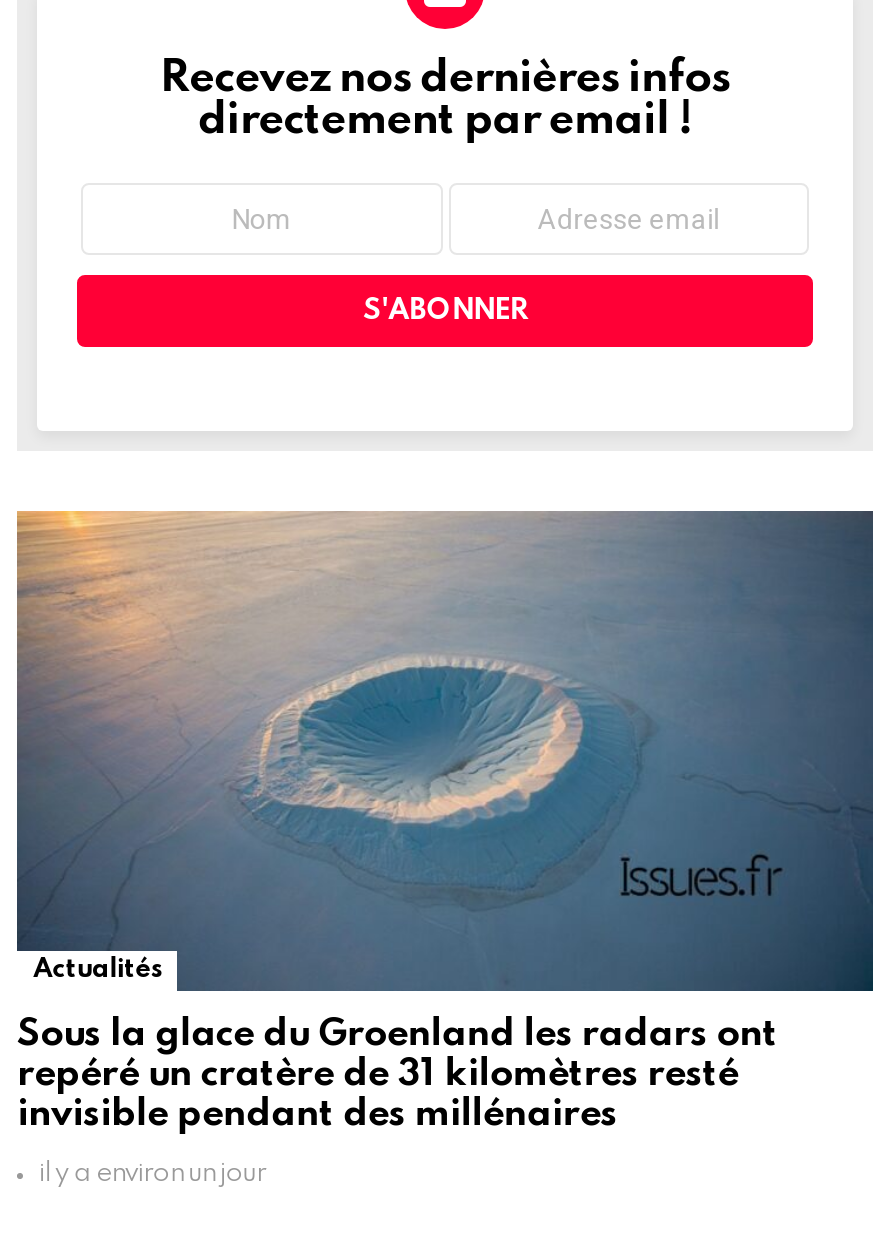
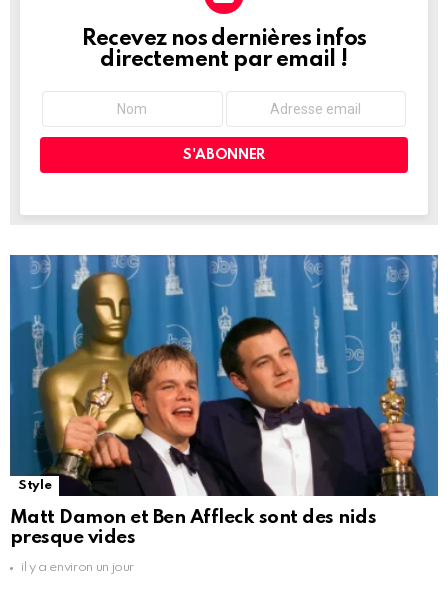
- [image]
- Actualités
+ [image]
+ Style

- Sous la glace du Groenland les radars ont
- repéré un cratère de 31 kilomètres resté
- invisible pendant des millénaires
+ Matt Damon et Ben Affleck sont des nids
+ presque vides
